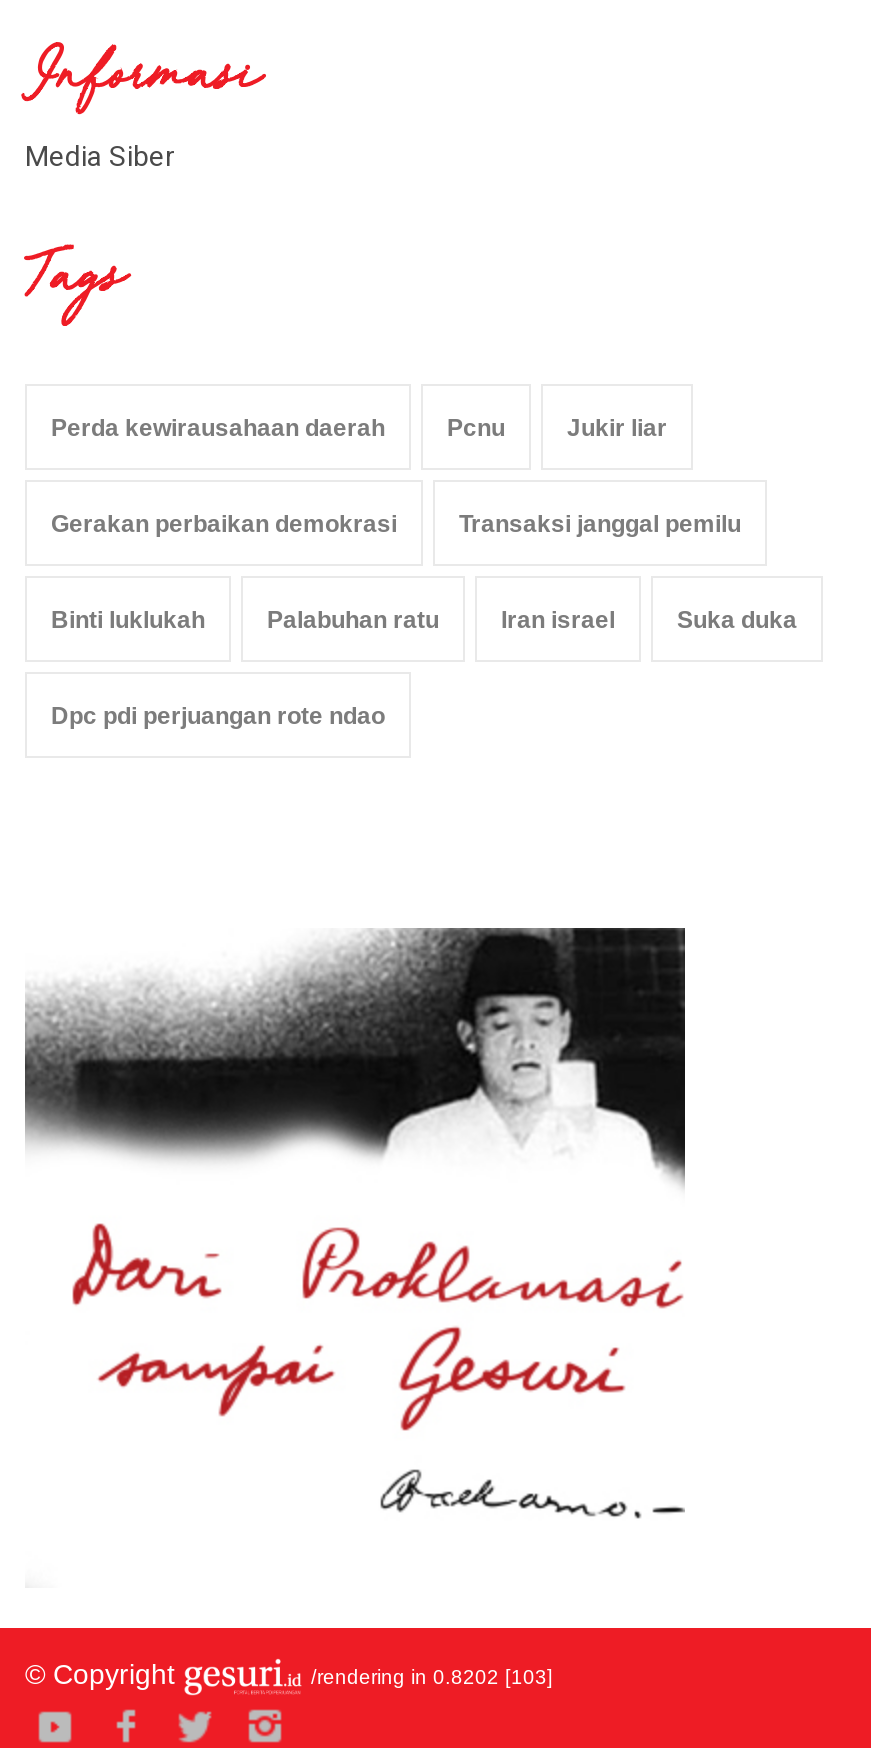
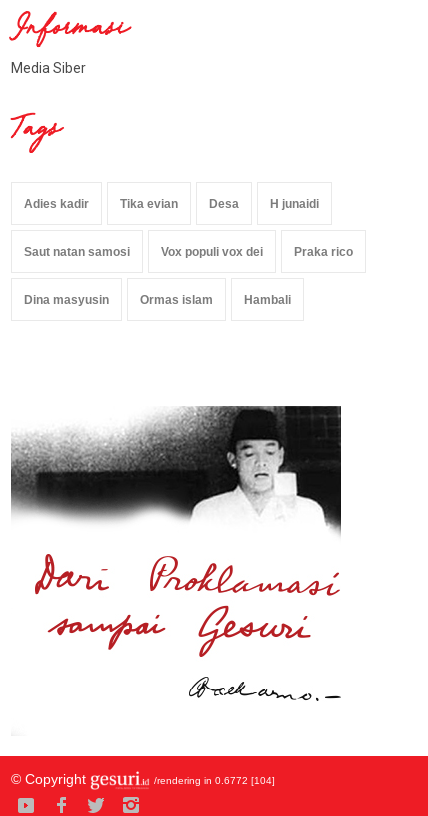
- Perda kewirausahaan daerah
- Pcnu
- Jukir liar
- Gerakan perbaikan demokrasi
- Transaksi janggal pemilu
- Binti luklukah
- Palabuhan ratu
- Iran israel
- Suka duka
- Dpc pdi perjuangan rote ndao
+ Adies kadir
+ Tika evian
+ Desa
+ H junaidi
+ Saut natan samosi
+ Vox populi vox dei
+ Praka rico
+ Dina masyusin
+ Ormas islam
+ Hambali

- /rendering in 0.8202 [103]
+ /rendering in 0.6772 [104]
